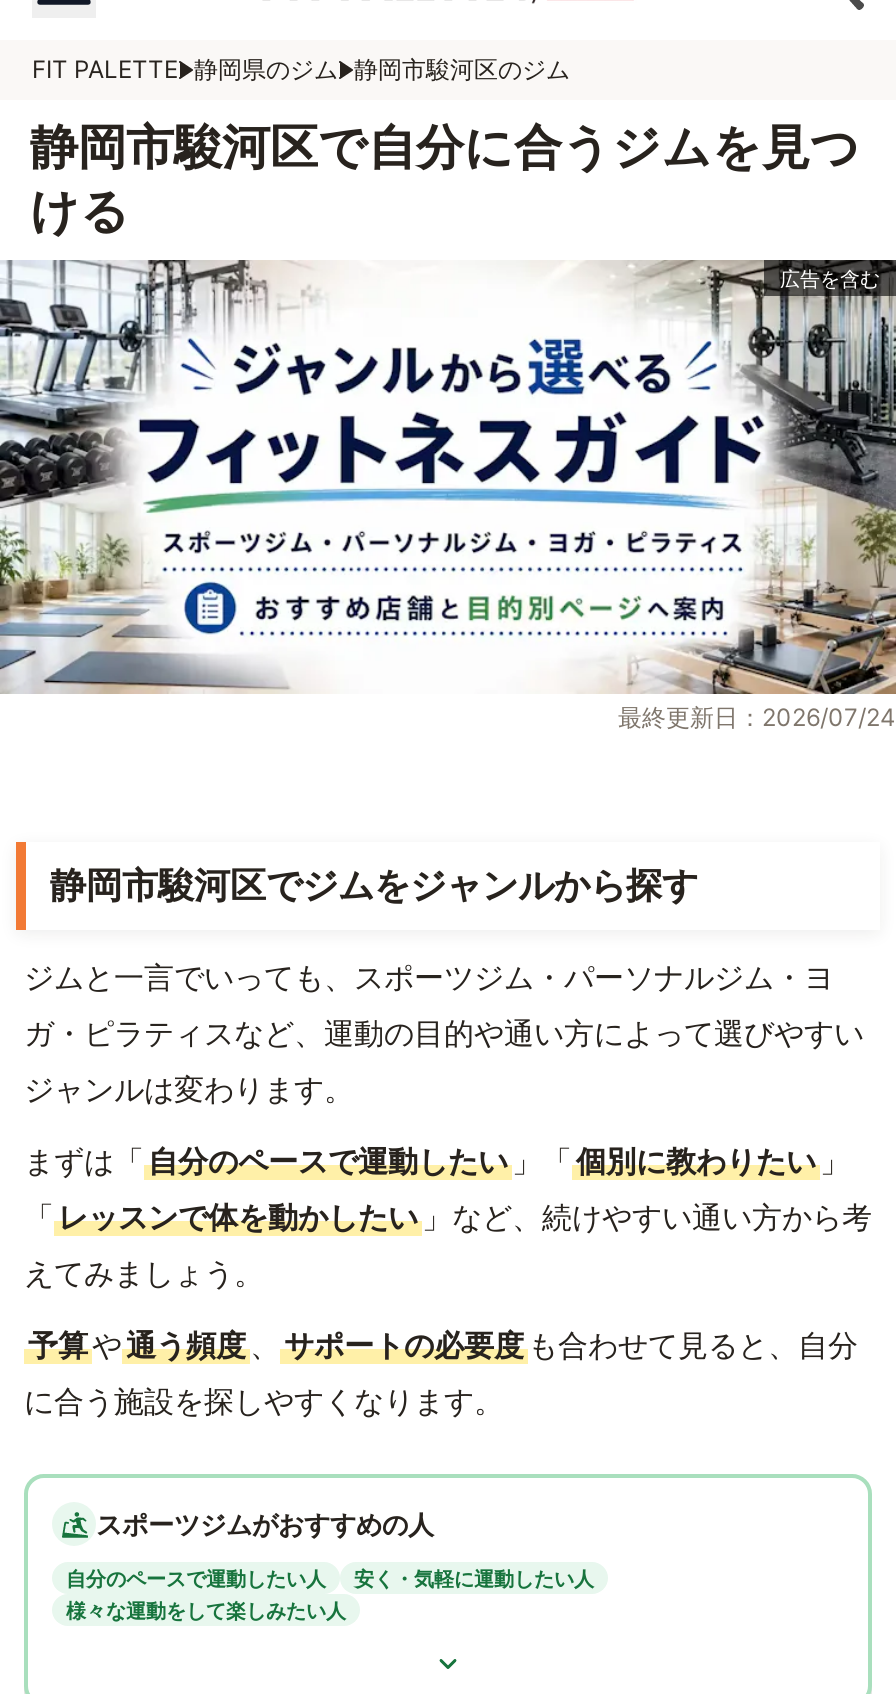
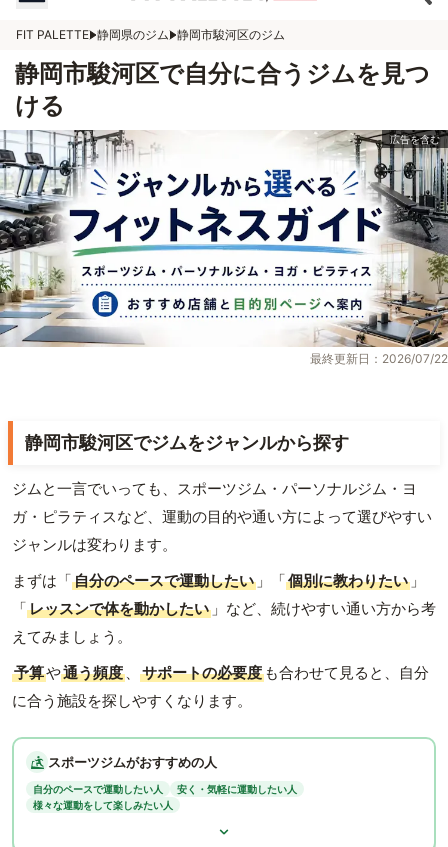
- 最終更新日：2026/07/24
+ 最終更新日：2026/07/22
